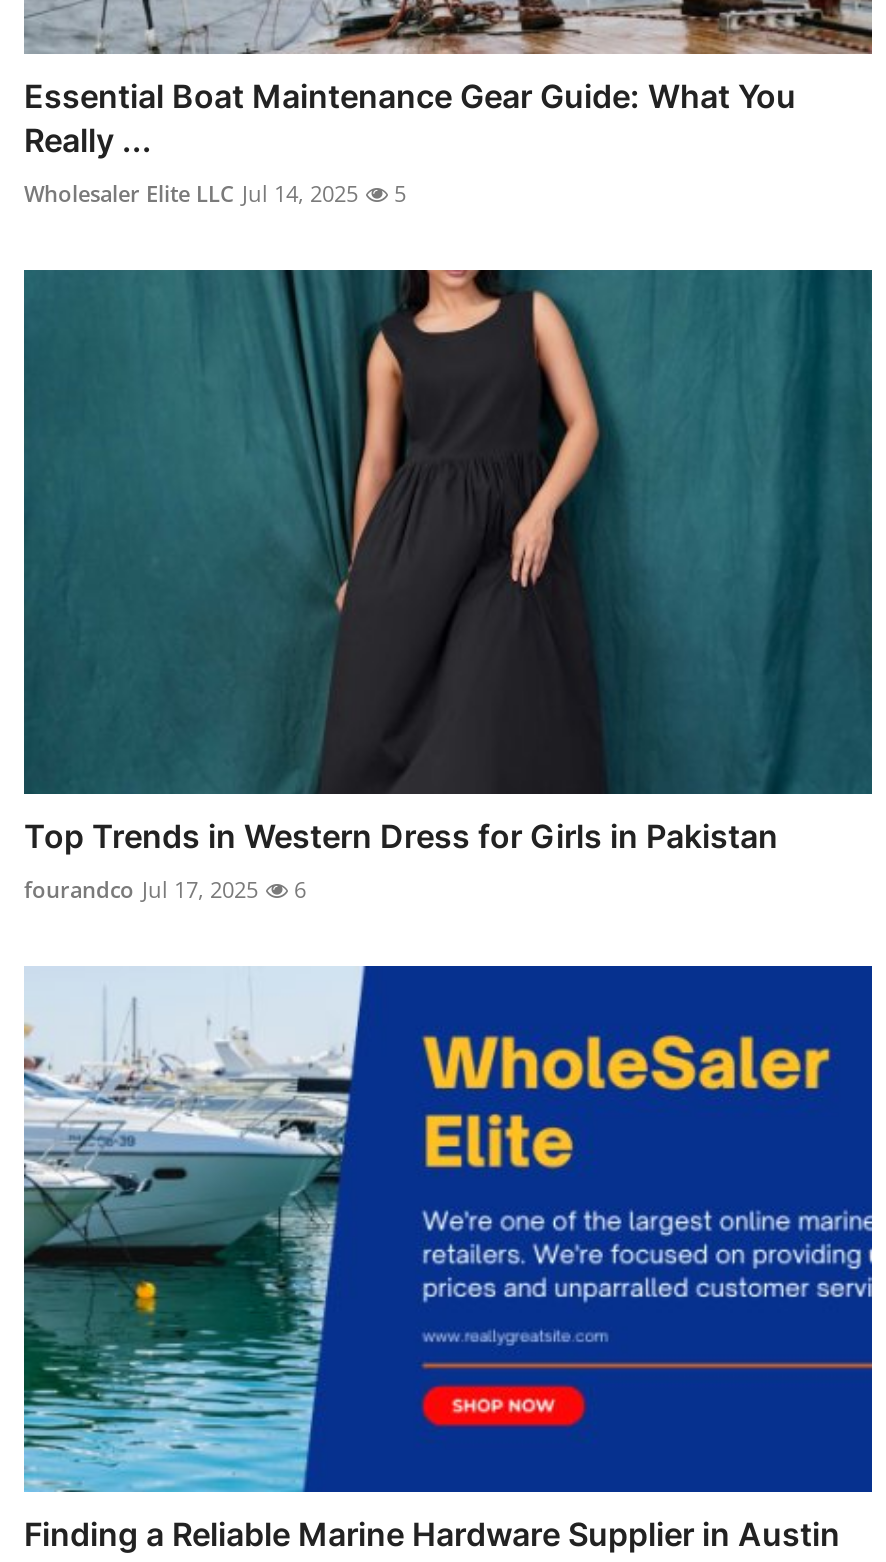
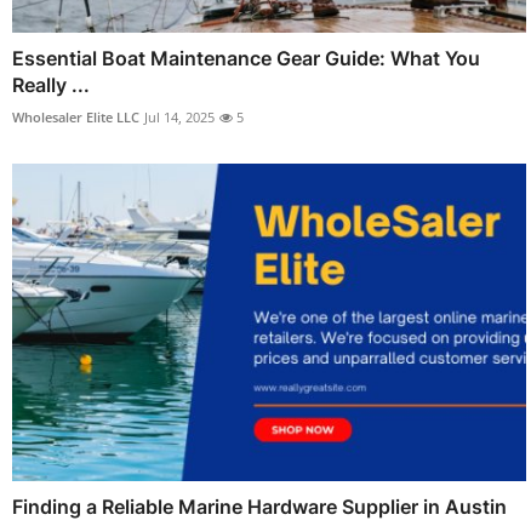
- [image]
- Top Trends in Western Dress for Girls in Pakistan
- fourandco Jul 17, 2025
- 6
